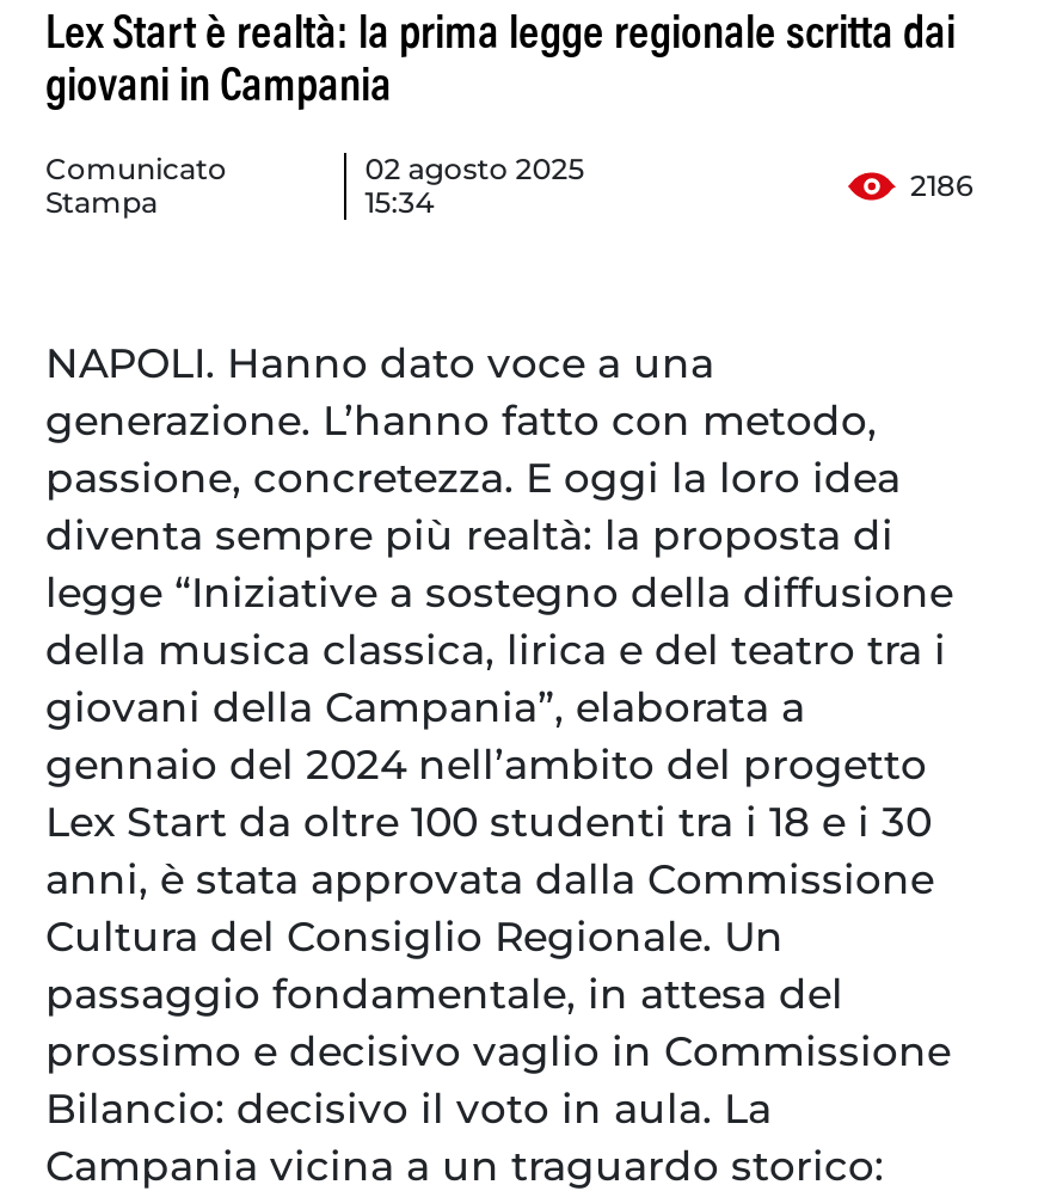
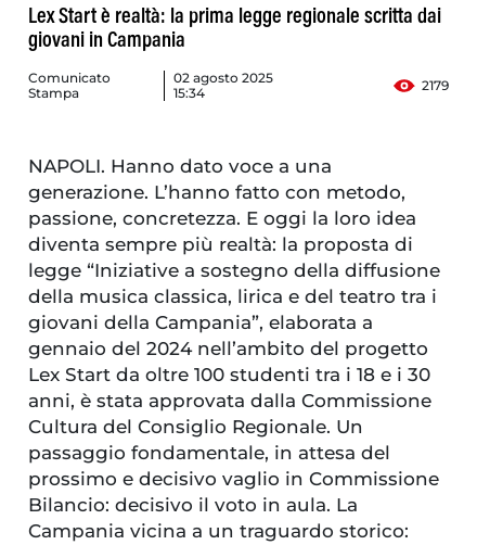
- 2186
+ 2179
